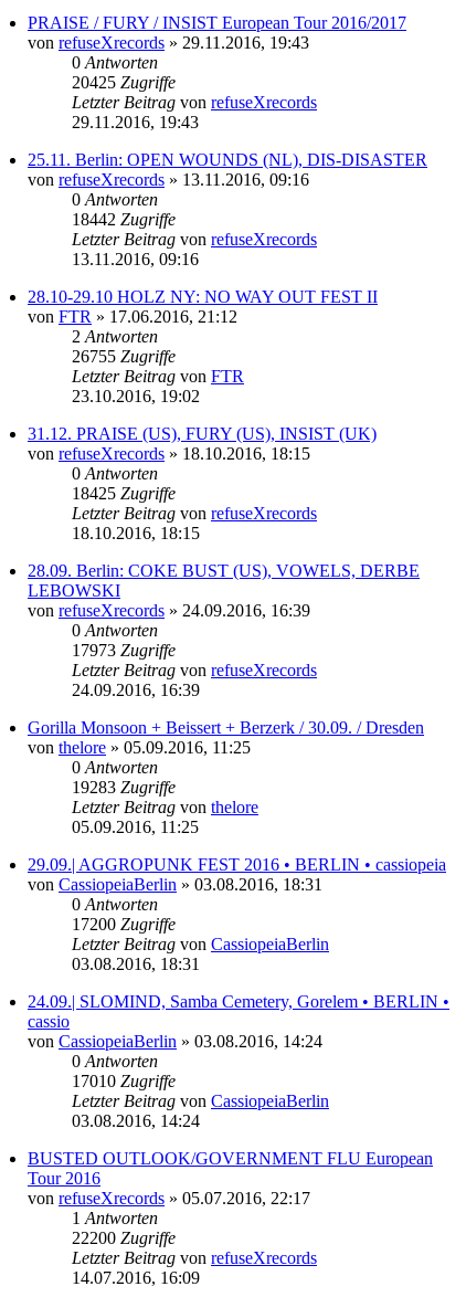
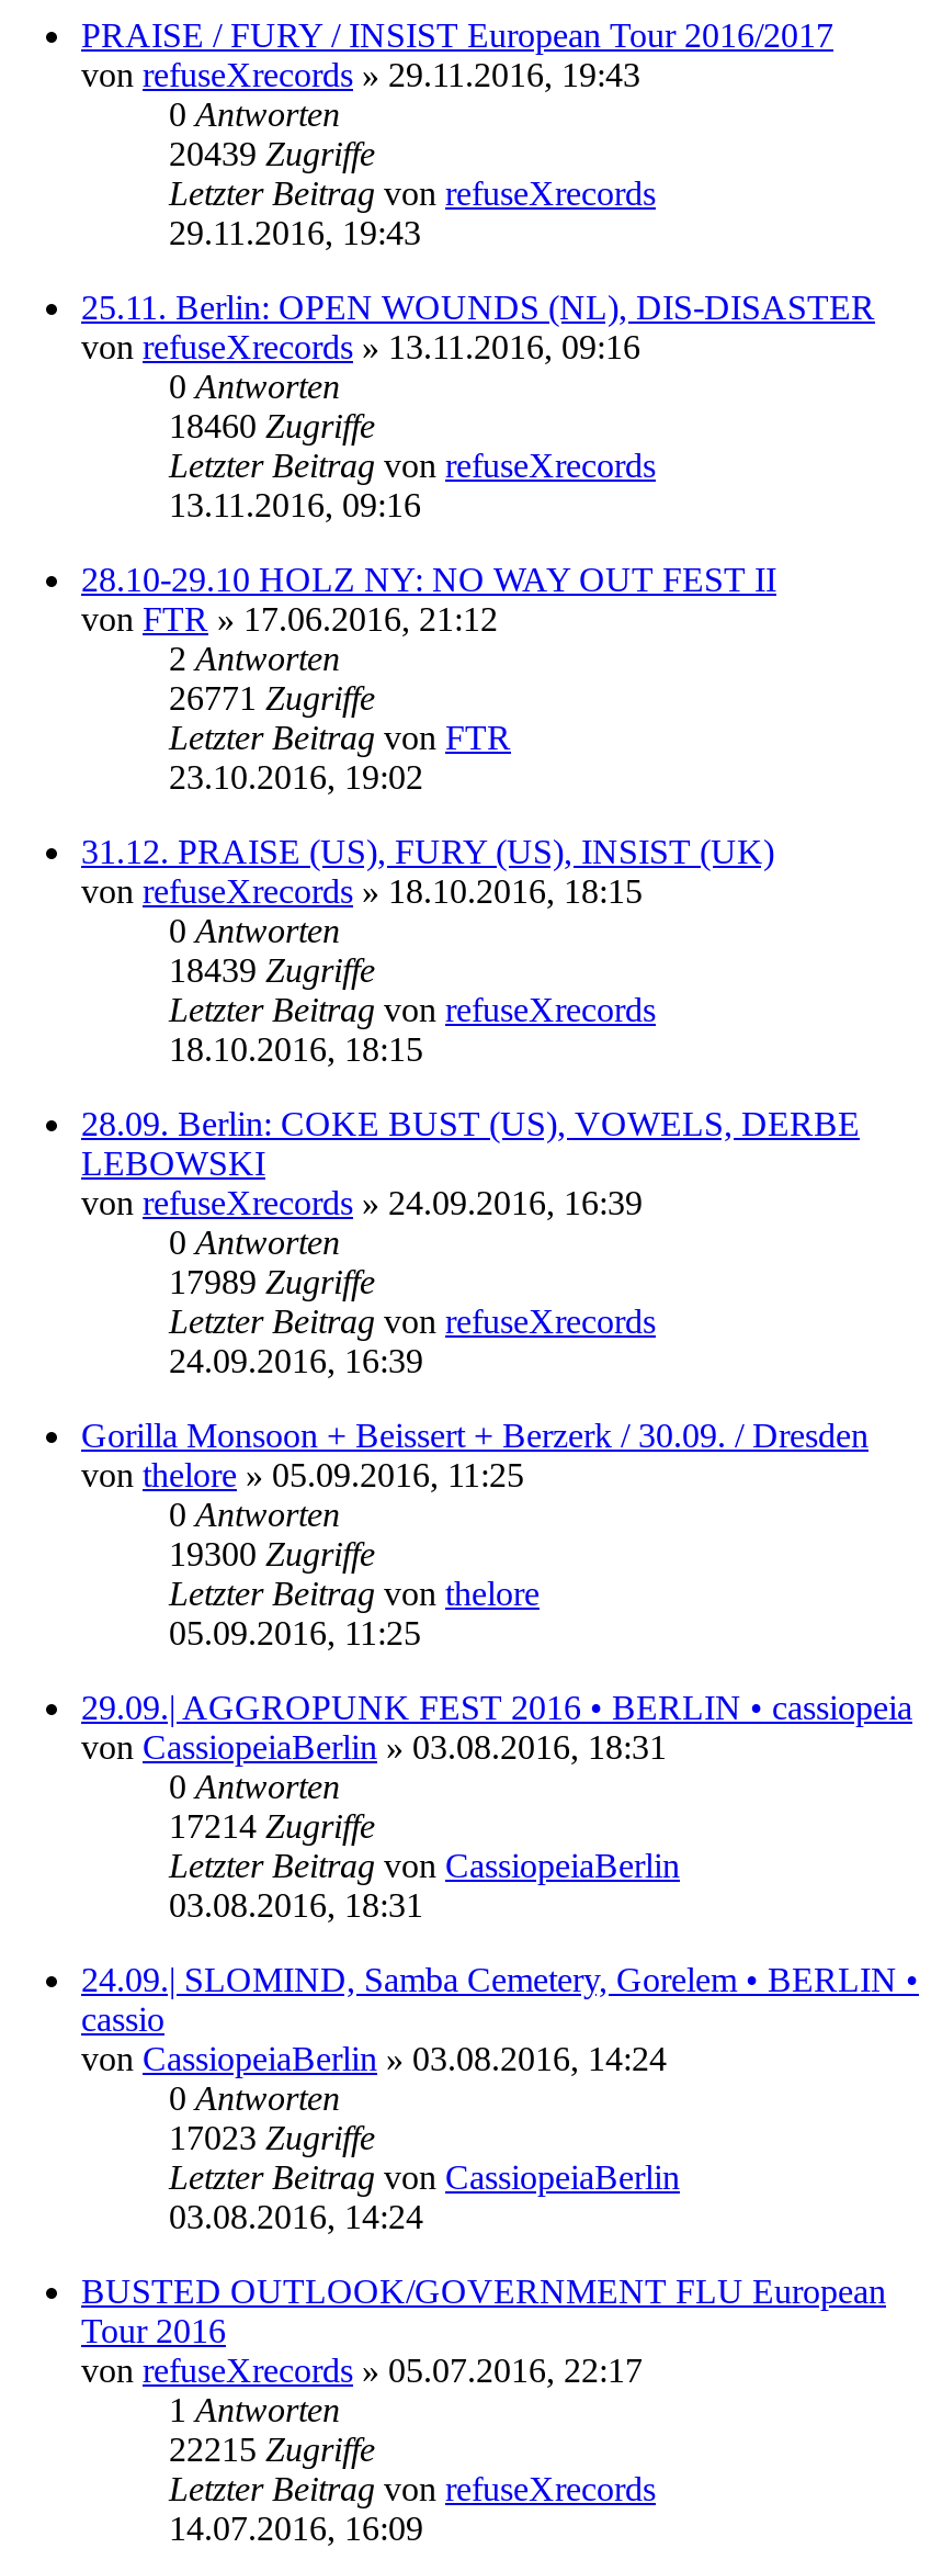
- 20425 Zugriffe
+ 20439 Zugriffe

- 18442 Zugriffe
+ 18460 Zugriffe

- 26755 Zugriffe
+ 26771 Zugriffe

- 18425 Zugriffe
+ 18439 Zugriffe

- 17973 Zugriffe
+ 17989 Zugriffe

- 19283 Zugriffe
+ 19300 Zugriffe

- 17200 Zugriffe
+ 17214 Zugriffe

- 17010 Zugriffe
+ 17023 Zugriffe

- 22200 Zugriffe
+ 22215 Zugriffe
